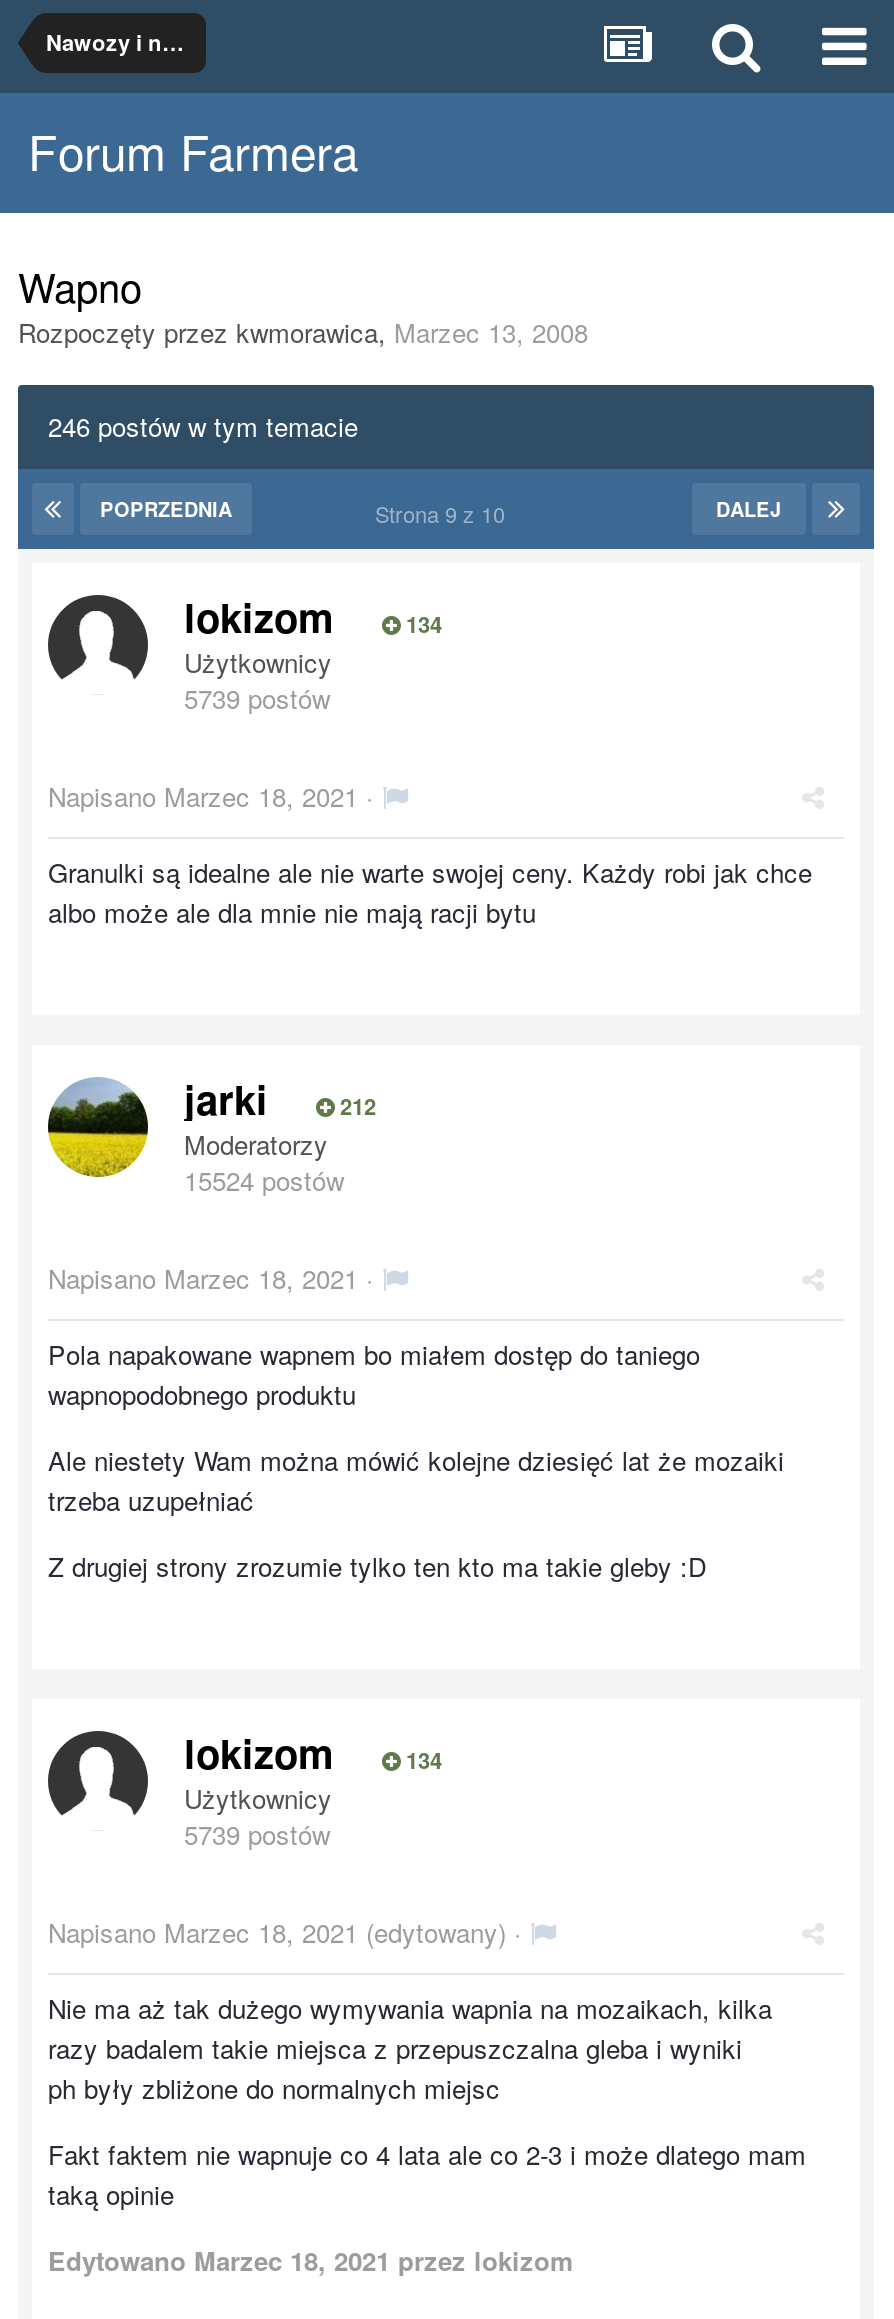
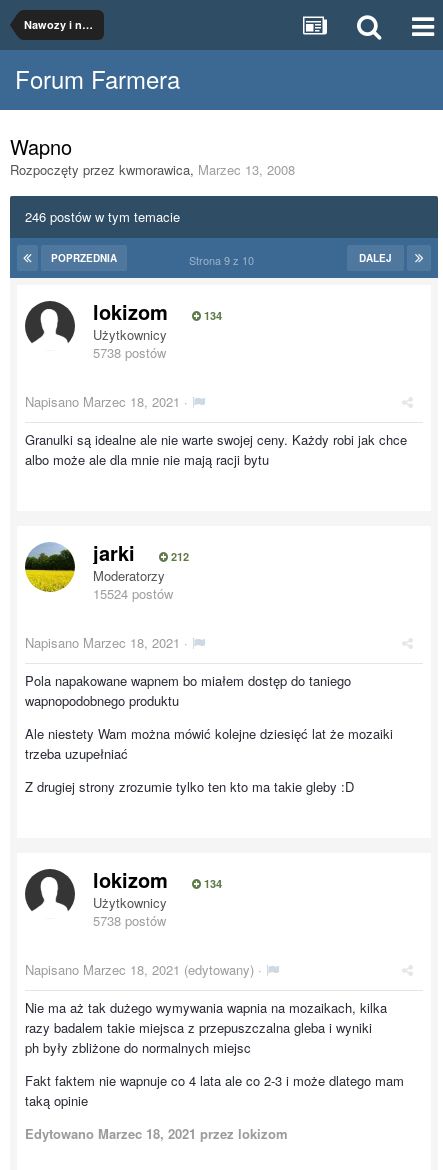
- 5739 postów
+ 5738 postów

- 5739 postów
+ 5738 postów
